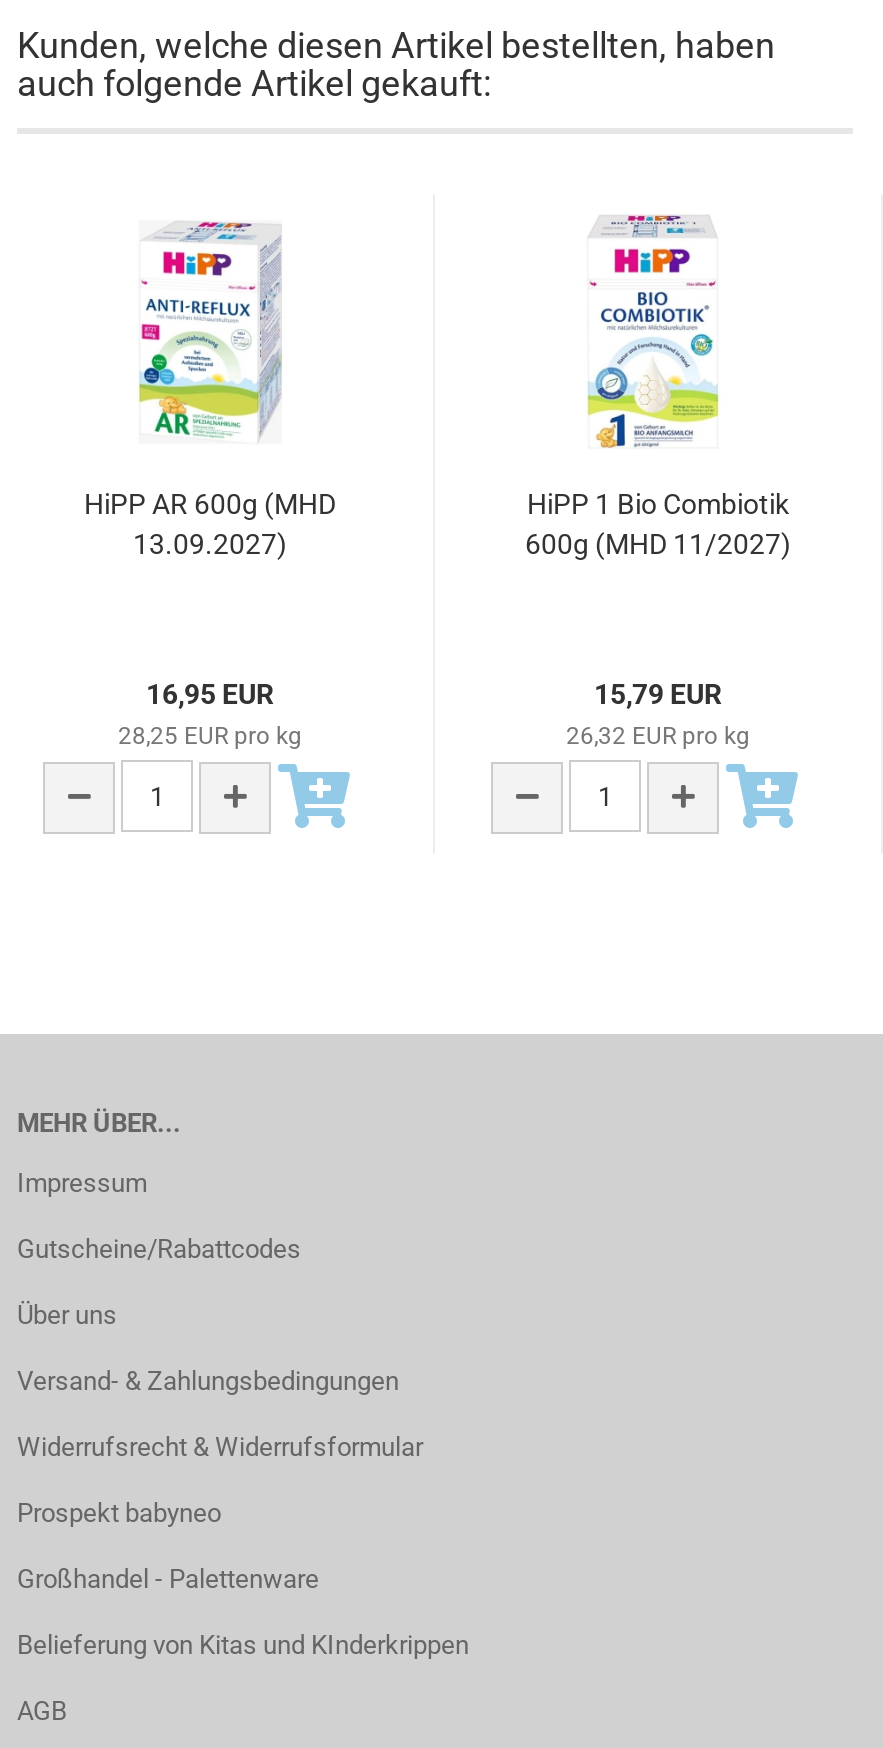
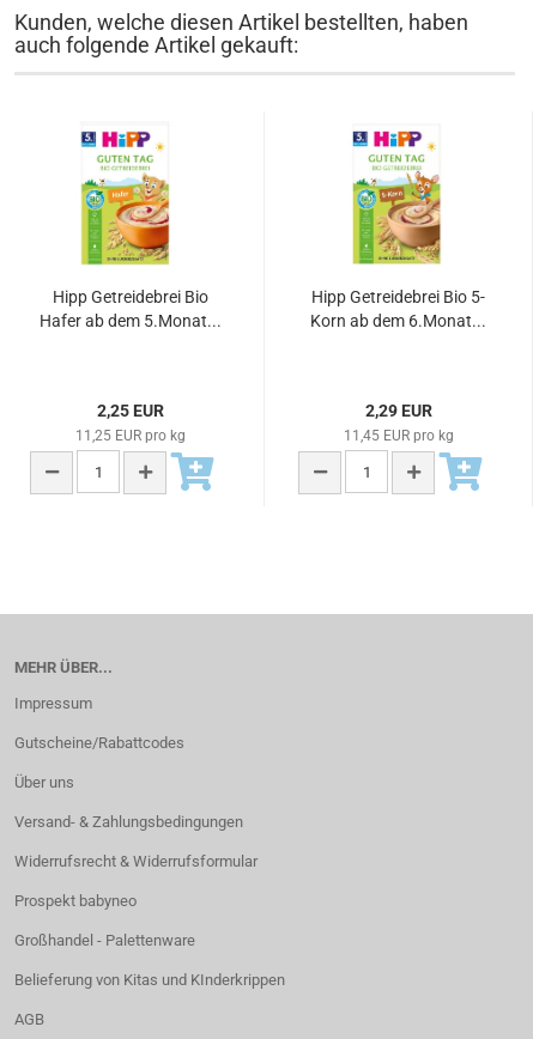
- [image]
- HiPP AR 600g (MHD
- 13.09.2027)
+ [image]
+ Hipp Getreidebrei Bio
+ Hafer ab dem 5.Monat...

- [image]
- HiPP 1 Bio Combiotik
- 600g (MHD 11/2027)
+ [image]
+ Hipp Getreidebrei Bio 5-
+ Korn ab dem 6.Monat...

- 16,95 EUR
- 28,25 EUR pro kg
+ 2,25 EUR
+ 11,25 EUR pro kg

- 15,79 EUR
- 26,32 EUR pro kg
+ 2,29 EUR
+ 11,45 EUR pro kg
